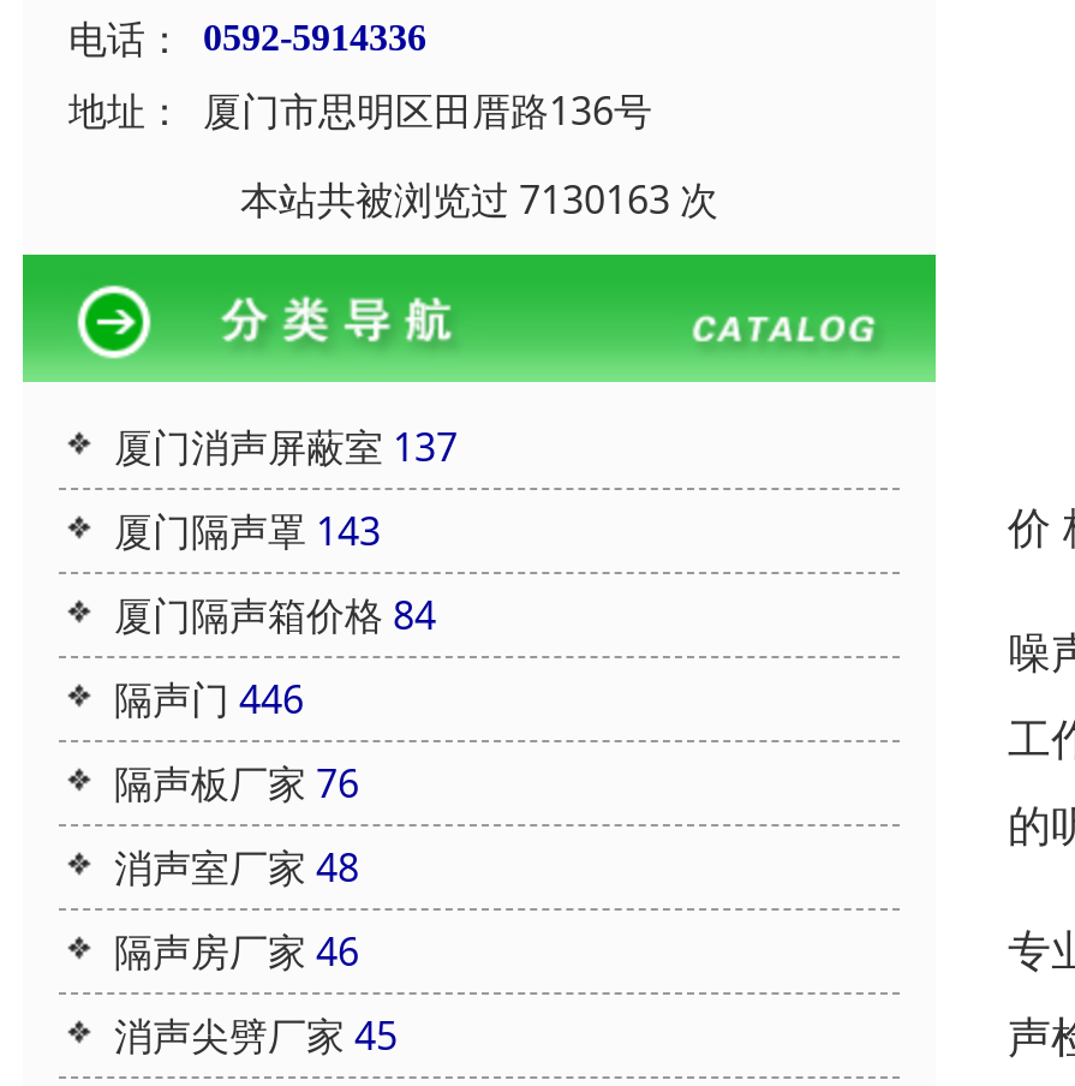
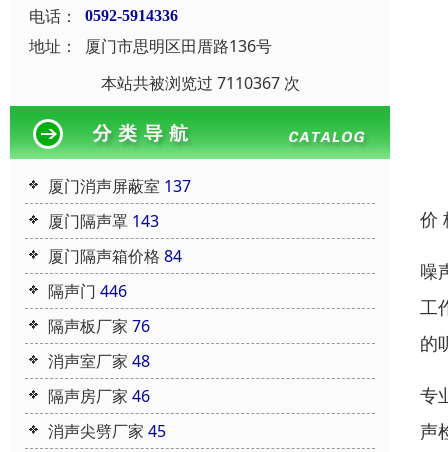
- 本站共被浏览过 7130163 次
+ 本站共被浏览过 7110367 次
